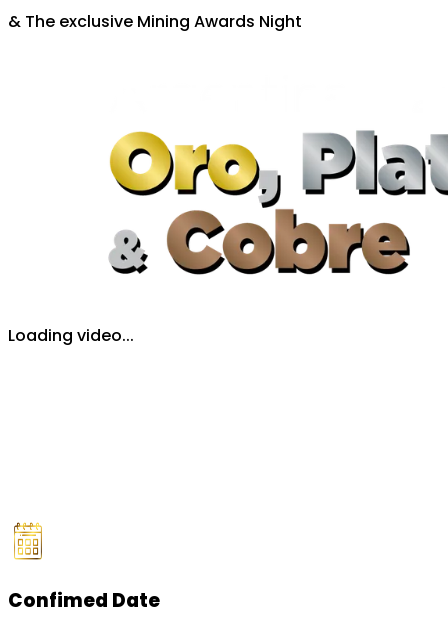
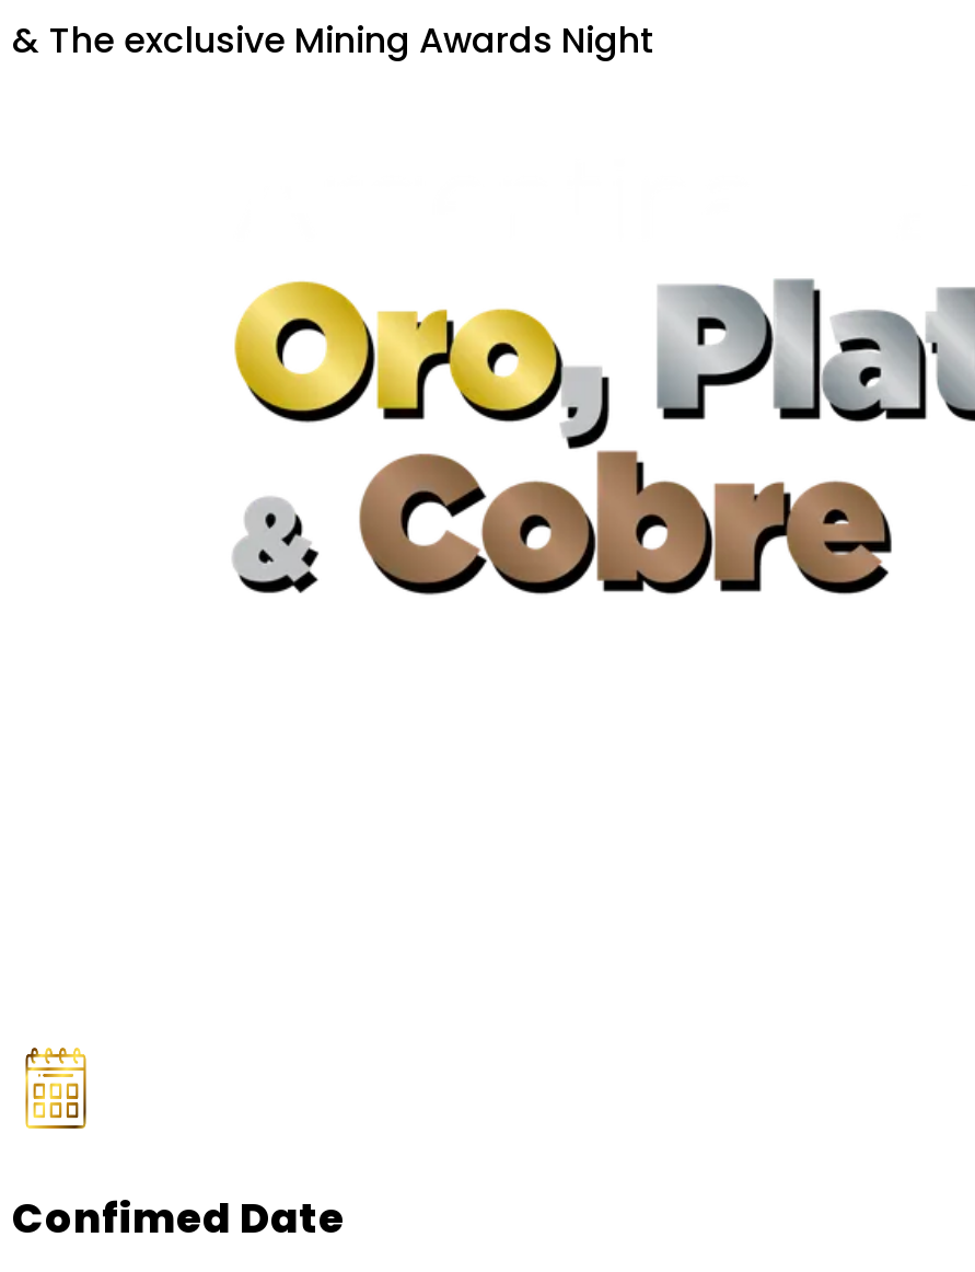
- Loading video...
